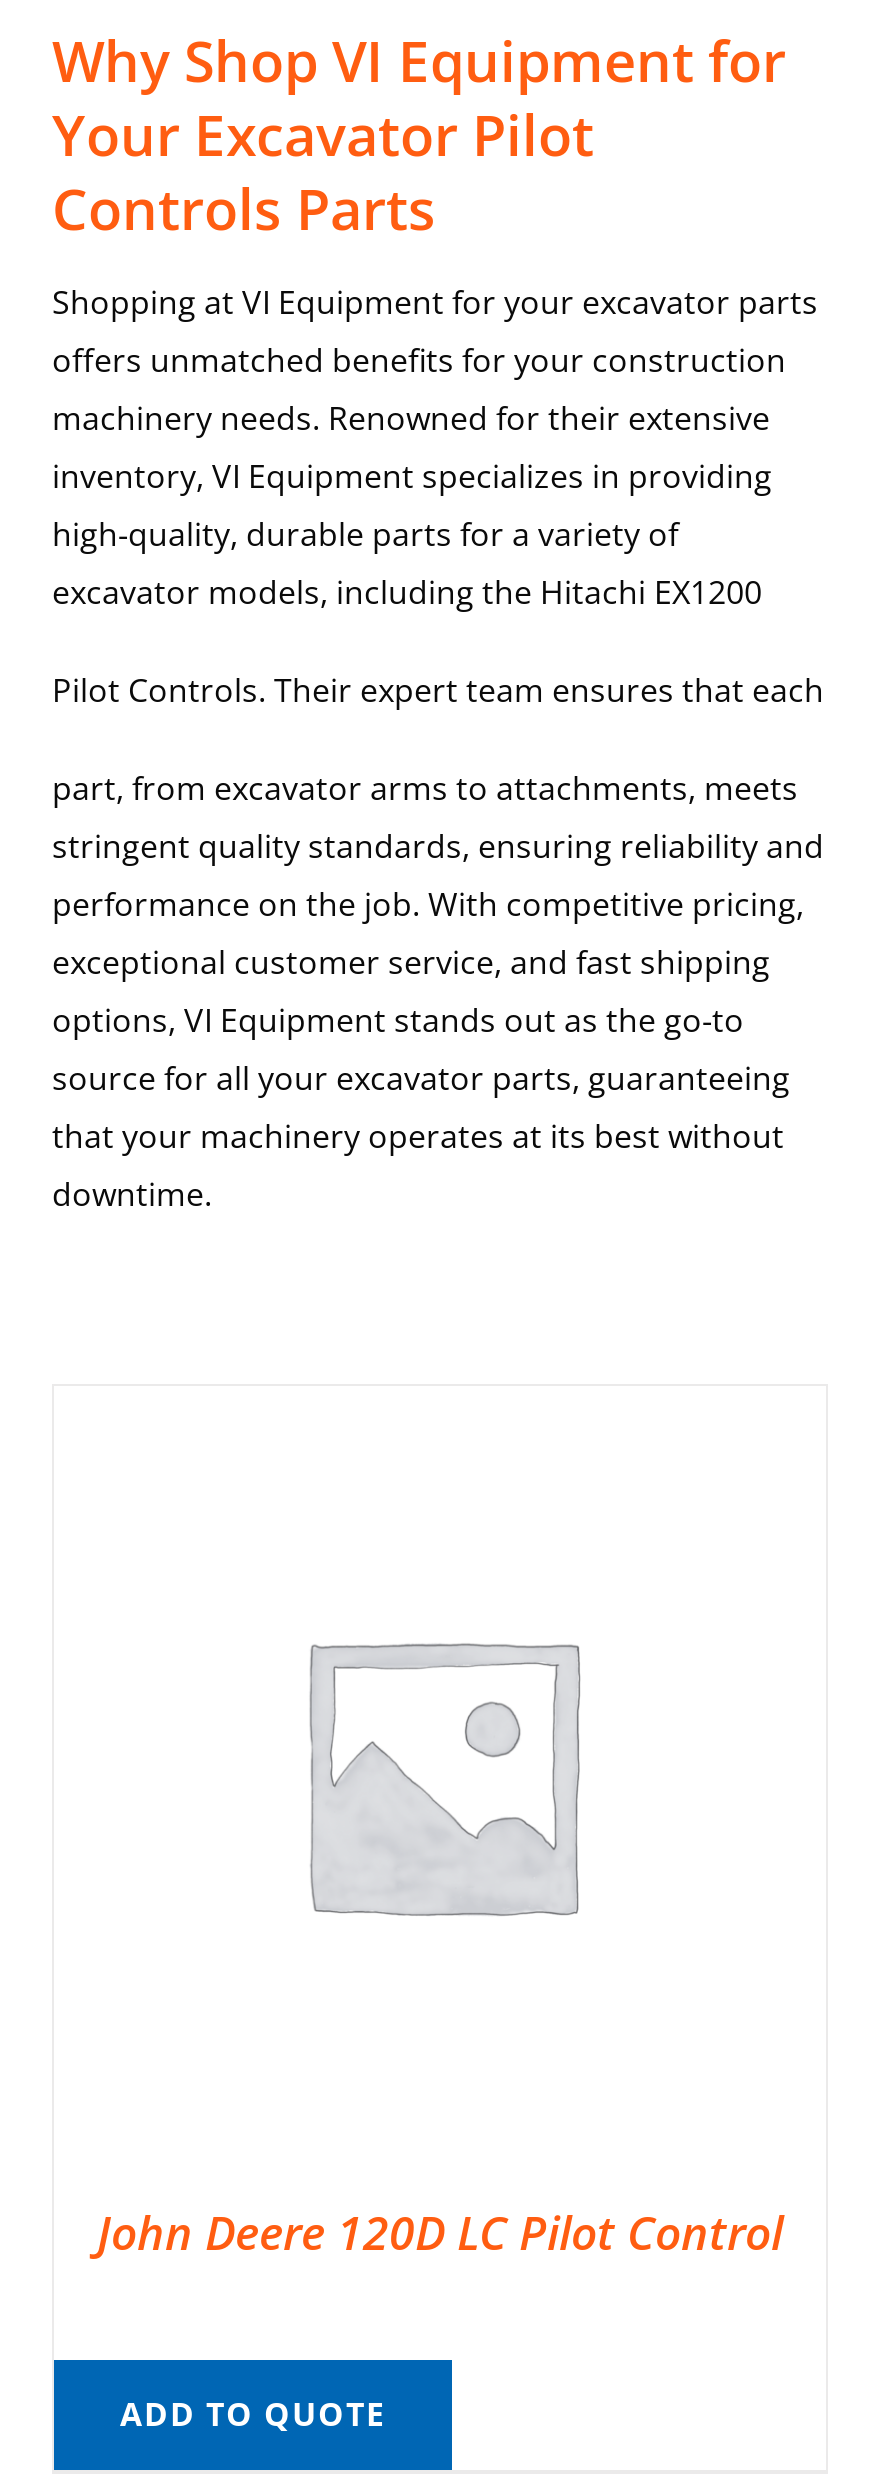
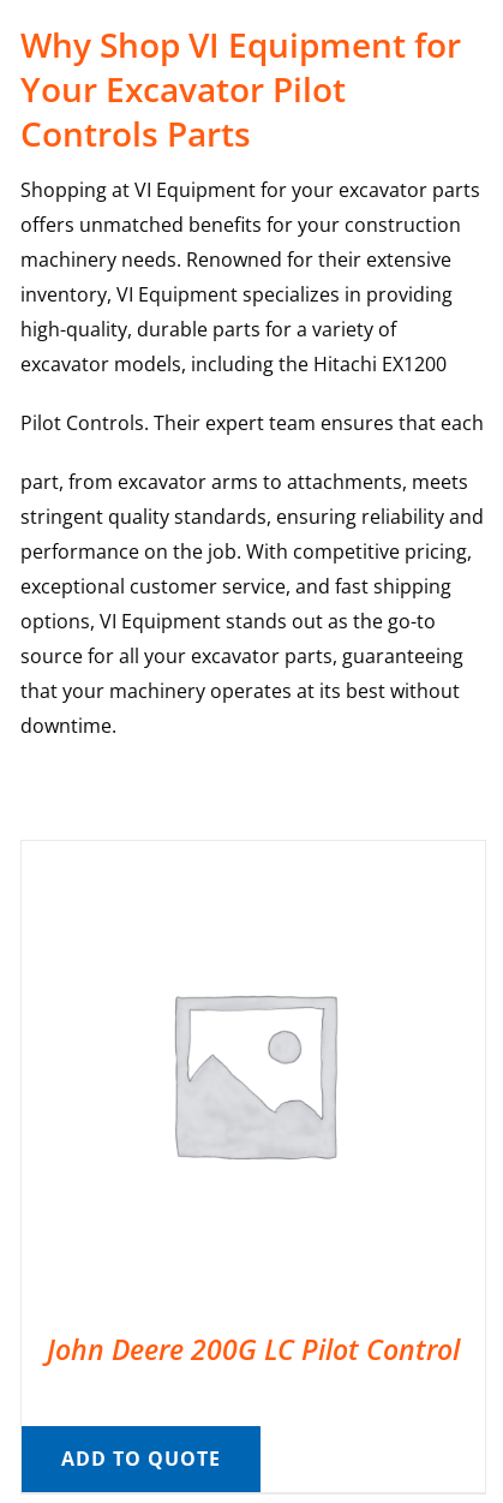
- John Deere 120D LC Pilot Control
+ John Deere 200G LC Pilot Control
